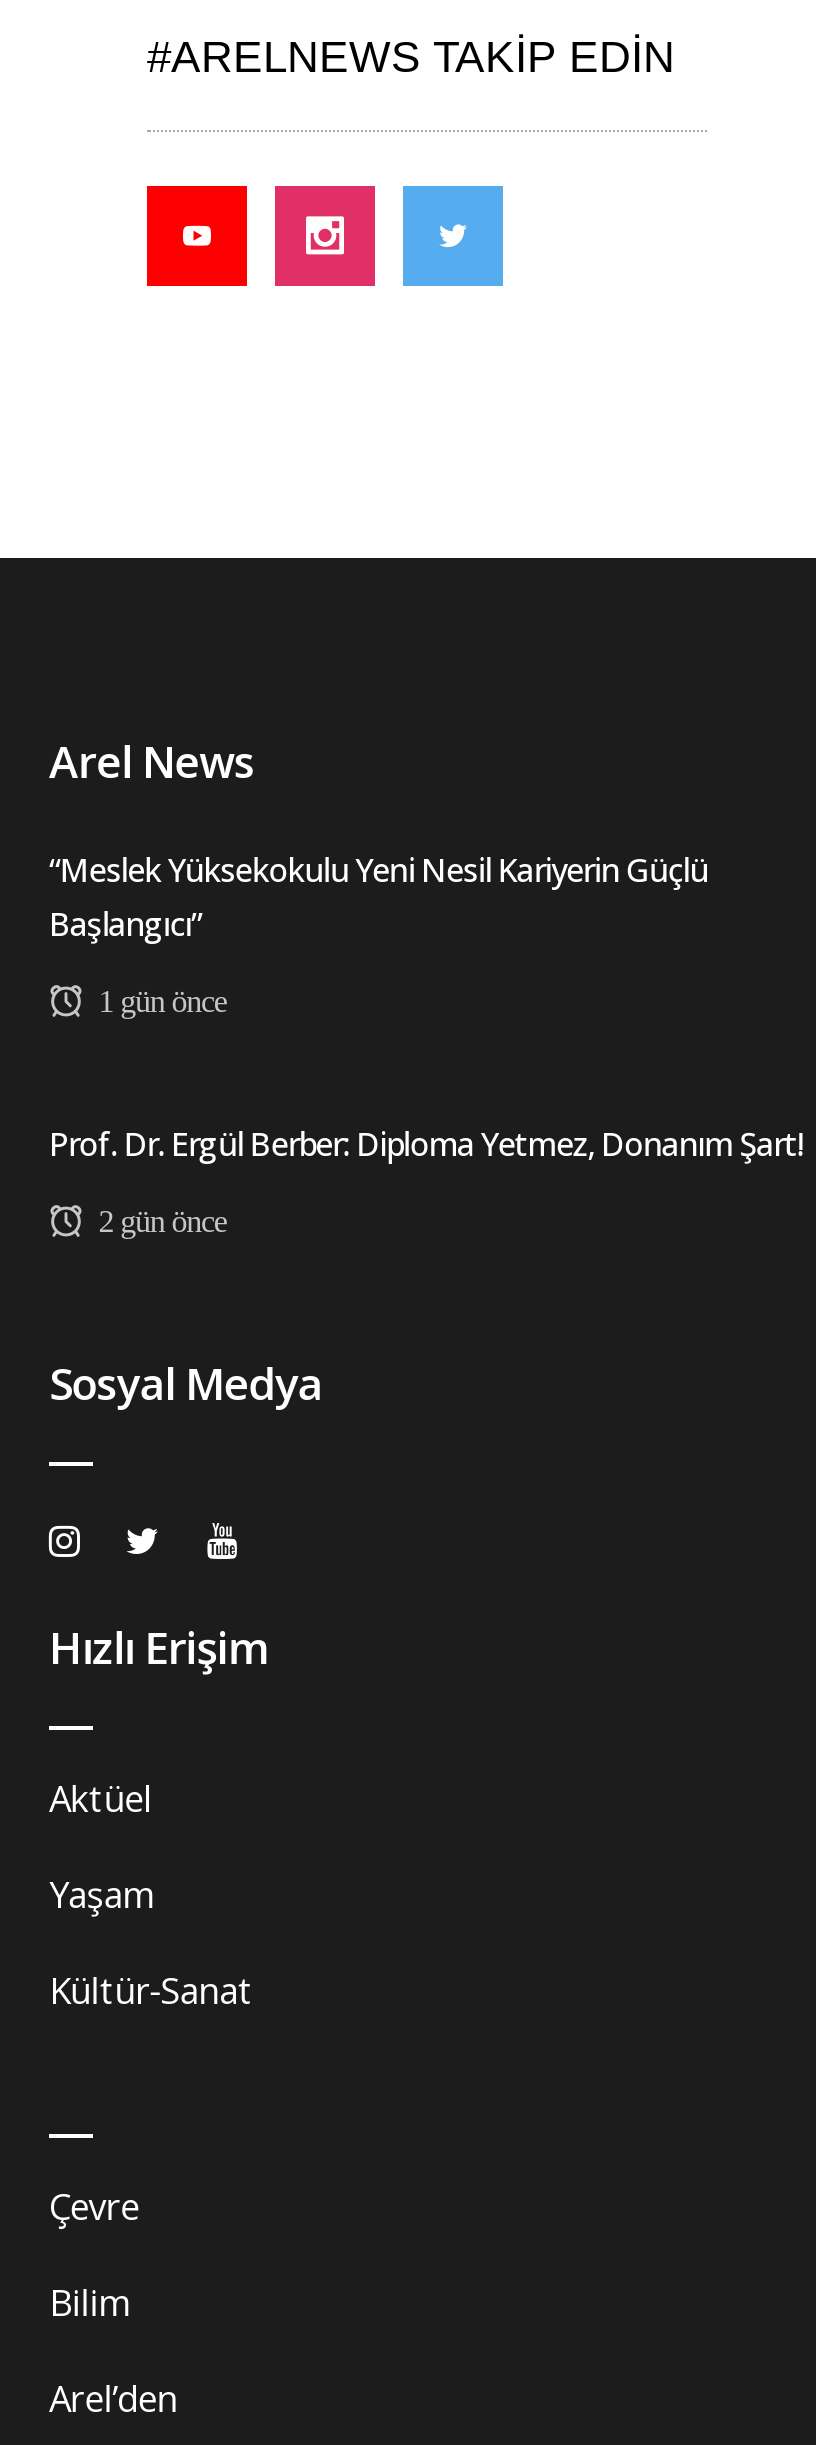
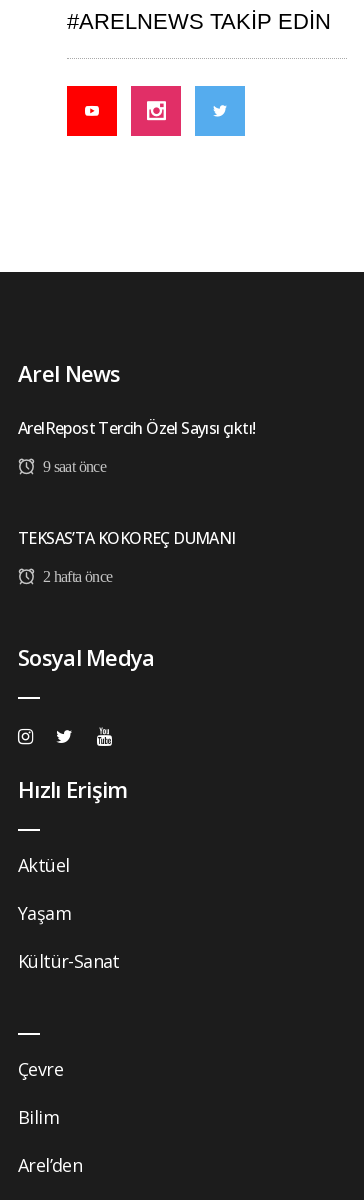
- “Meslek Yüksekokulu Yeni Nesil Kariyerin Güçlü
- Başlangıcı”
+ ArelRepost Tercih Özel Sayısı çıktı!

- 1 gün önce
+ 9 saat önce

- Prof. Dr. Ergül Berber: Diploma Yetmez, Donanım Şart!
+ TEKSAS’TA KOKOREÇ DUMANI

- 2 gün önce
+ 2 hafta önce
